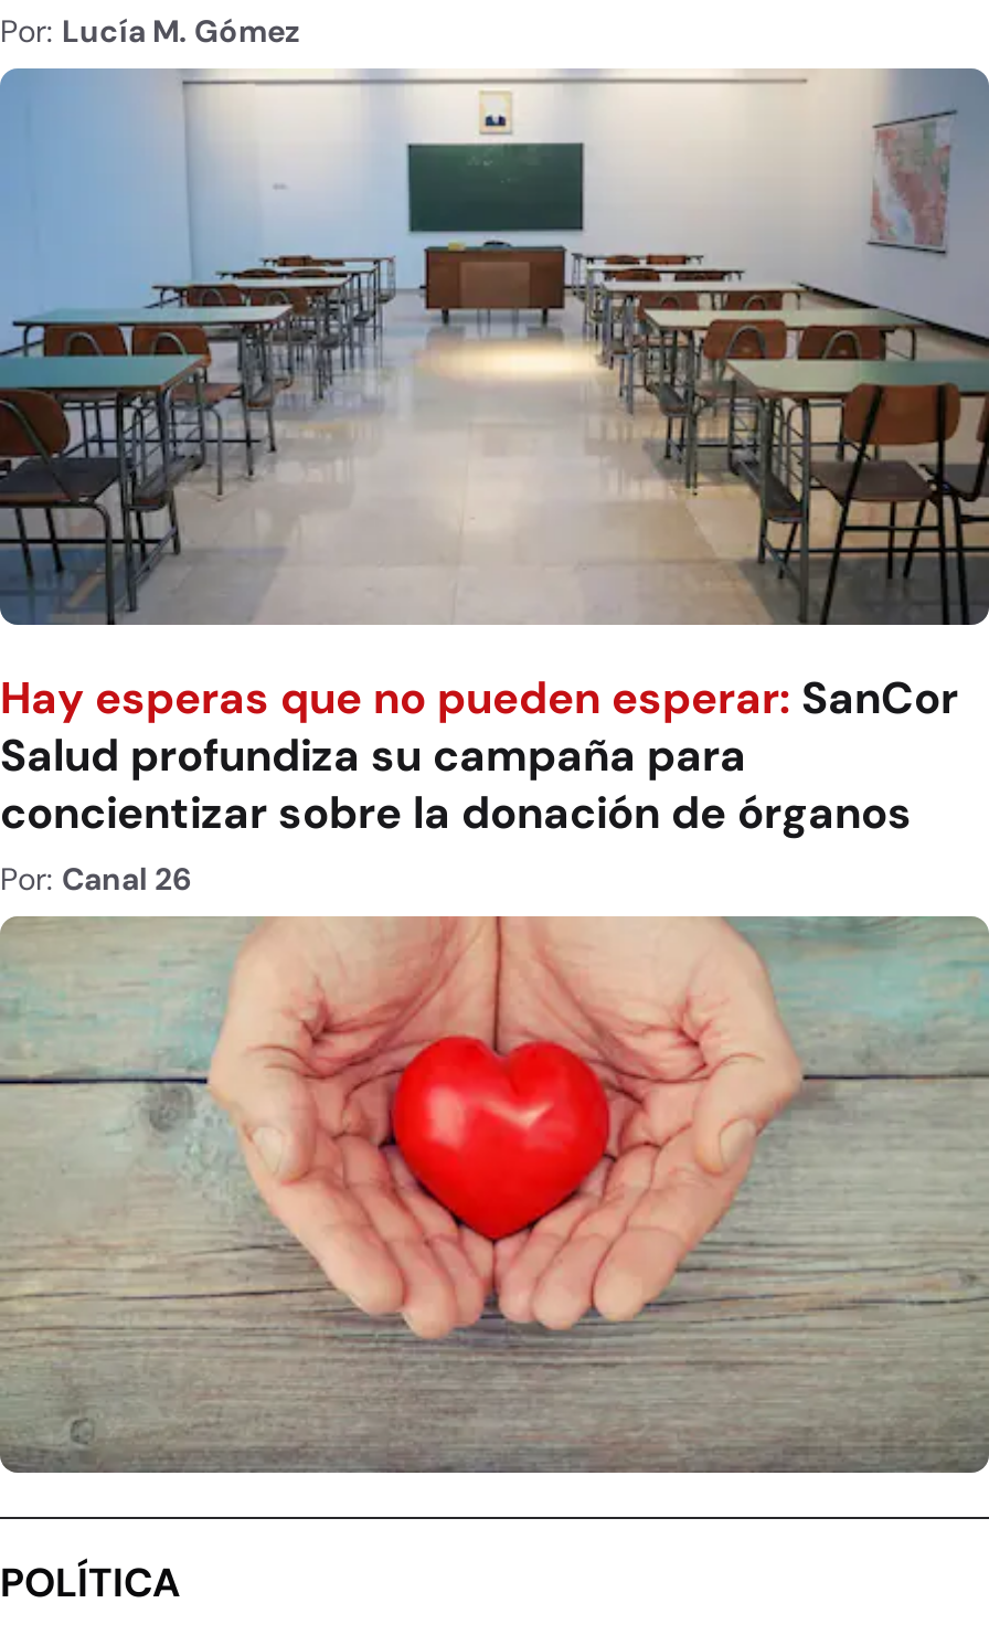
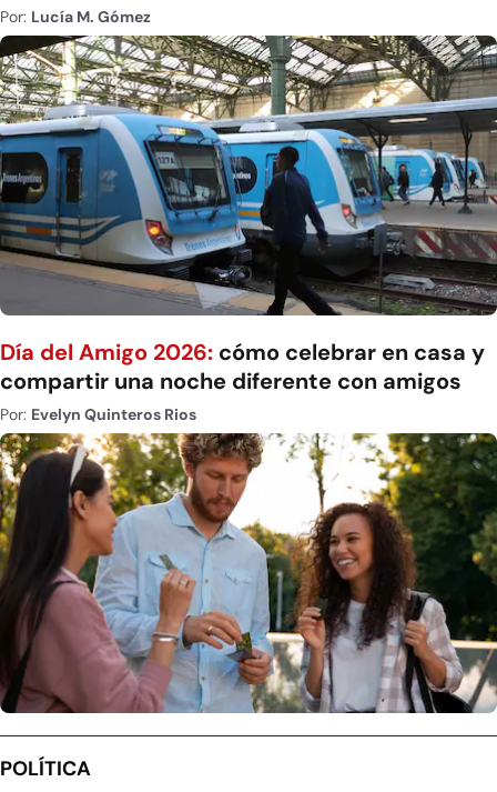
- [image]
- Hay esperas que no pueden esperar: SanCor
- Salud profundiza su campaña para
- concientizar sobre la donación de órganos
- Por: Canal 26
+ [image]
+ Día del Amigo 2026: cómo celebrar en casa y
+ compartir una noche diferente con amigos
+ Por: Evelyn Quinteros Rios

- [image]
+ [image]
